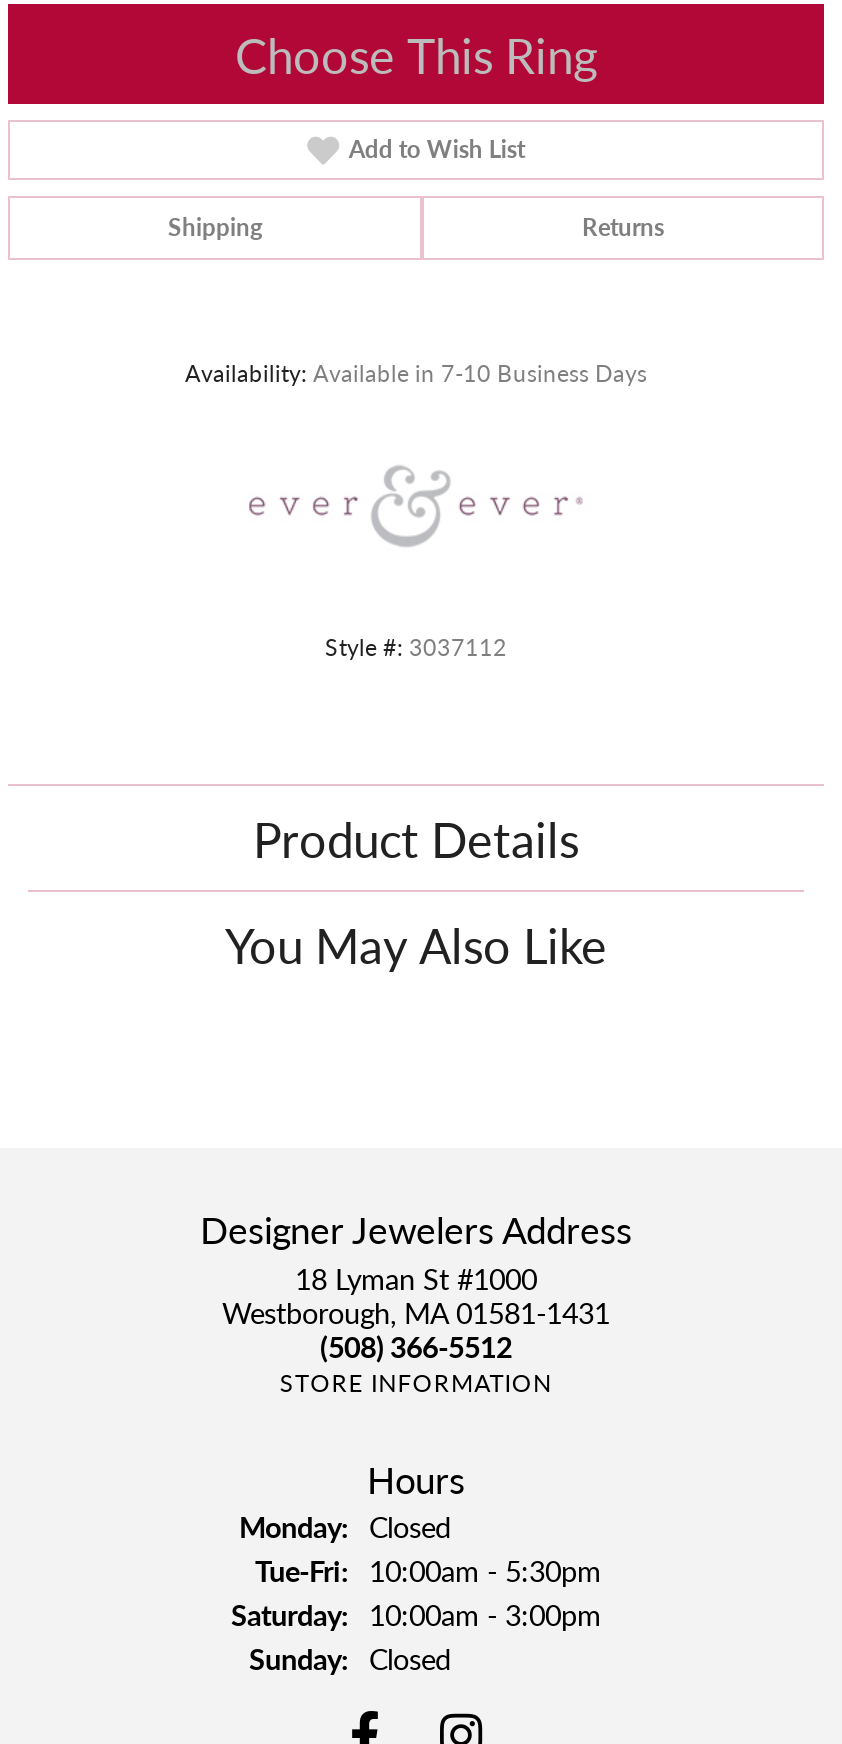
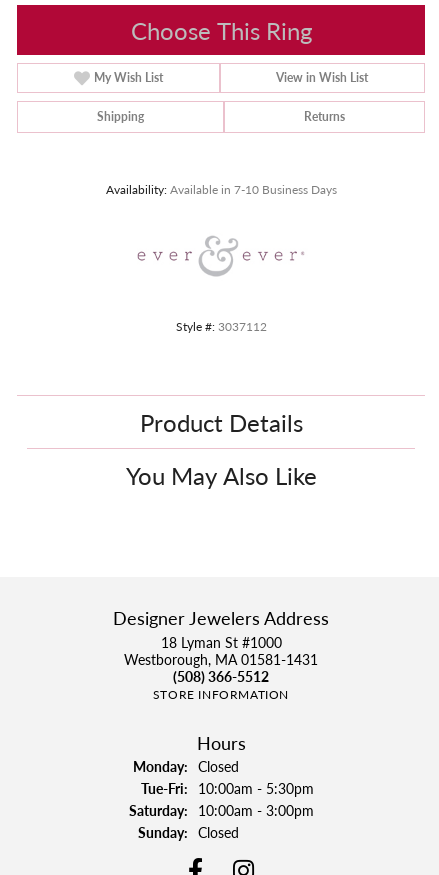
- Add to Wish List
+ My Wish List
+ View in Wish List
